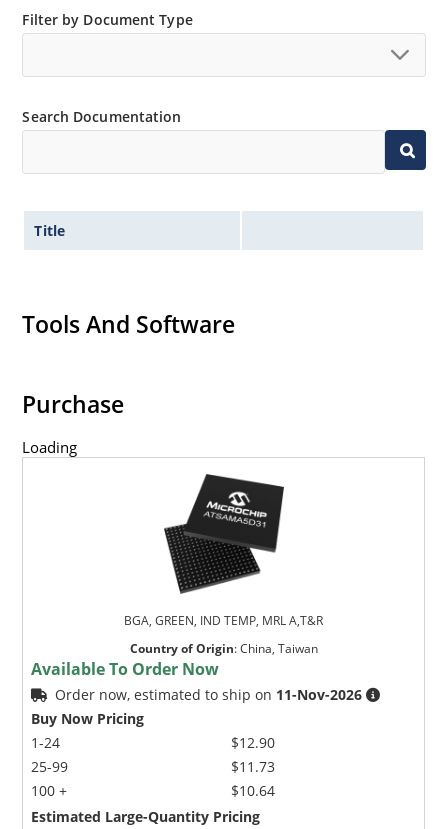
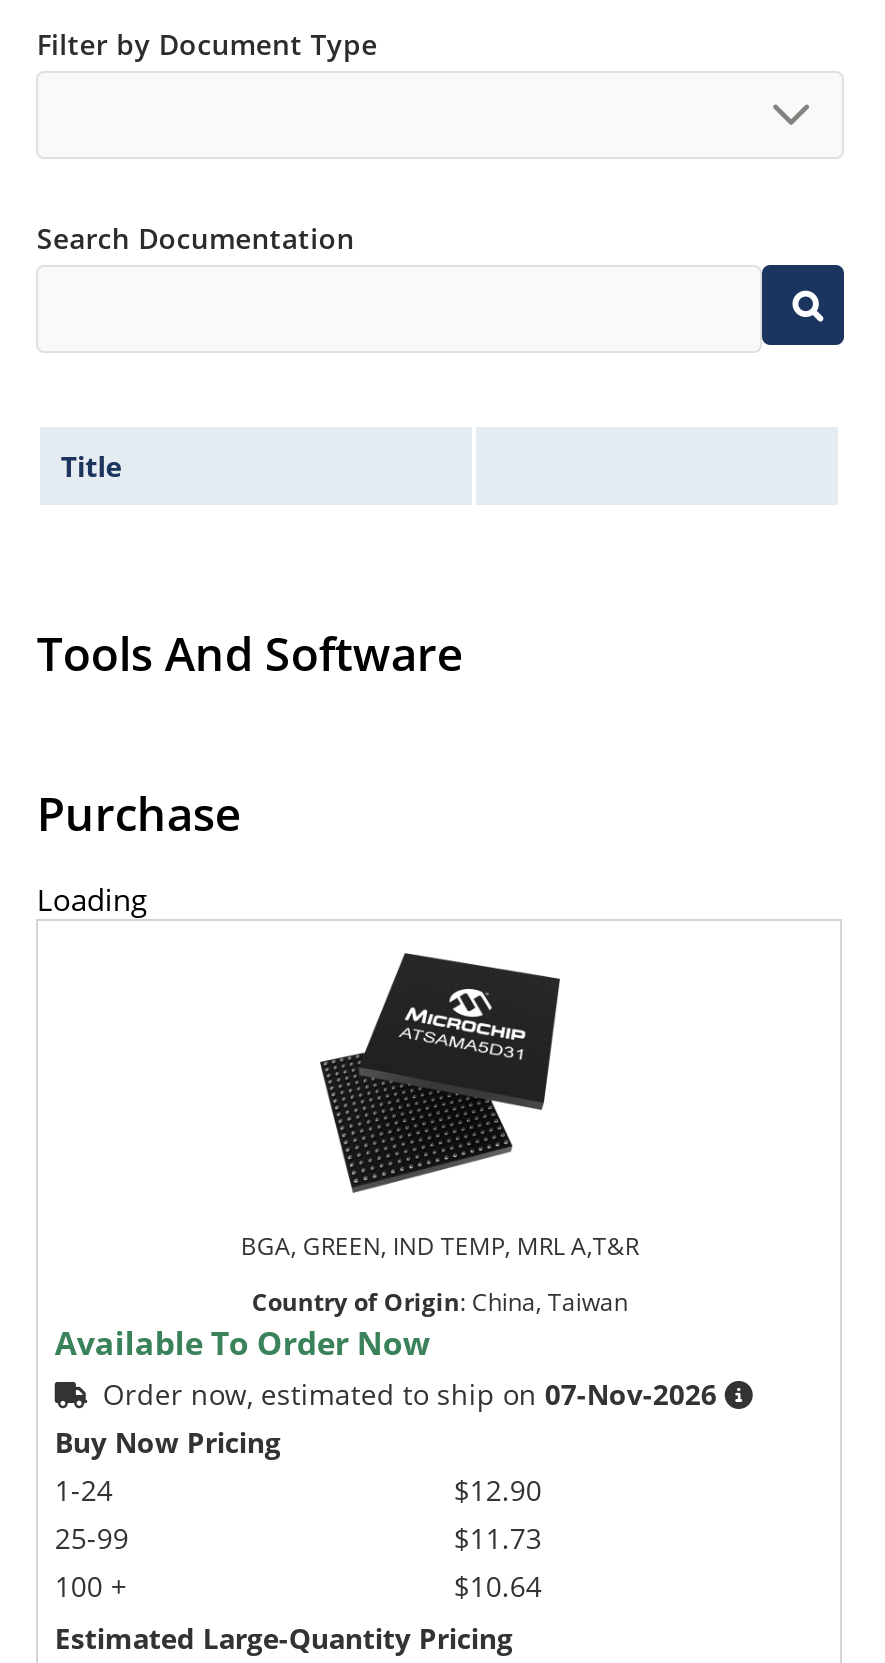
- Order now, estimated to ship on 11-Nov-2026
+ Order now, estimated to ship on 07-Nov-2026
